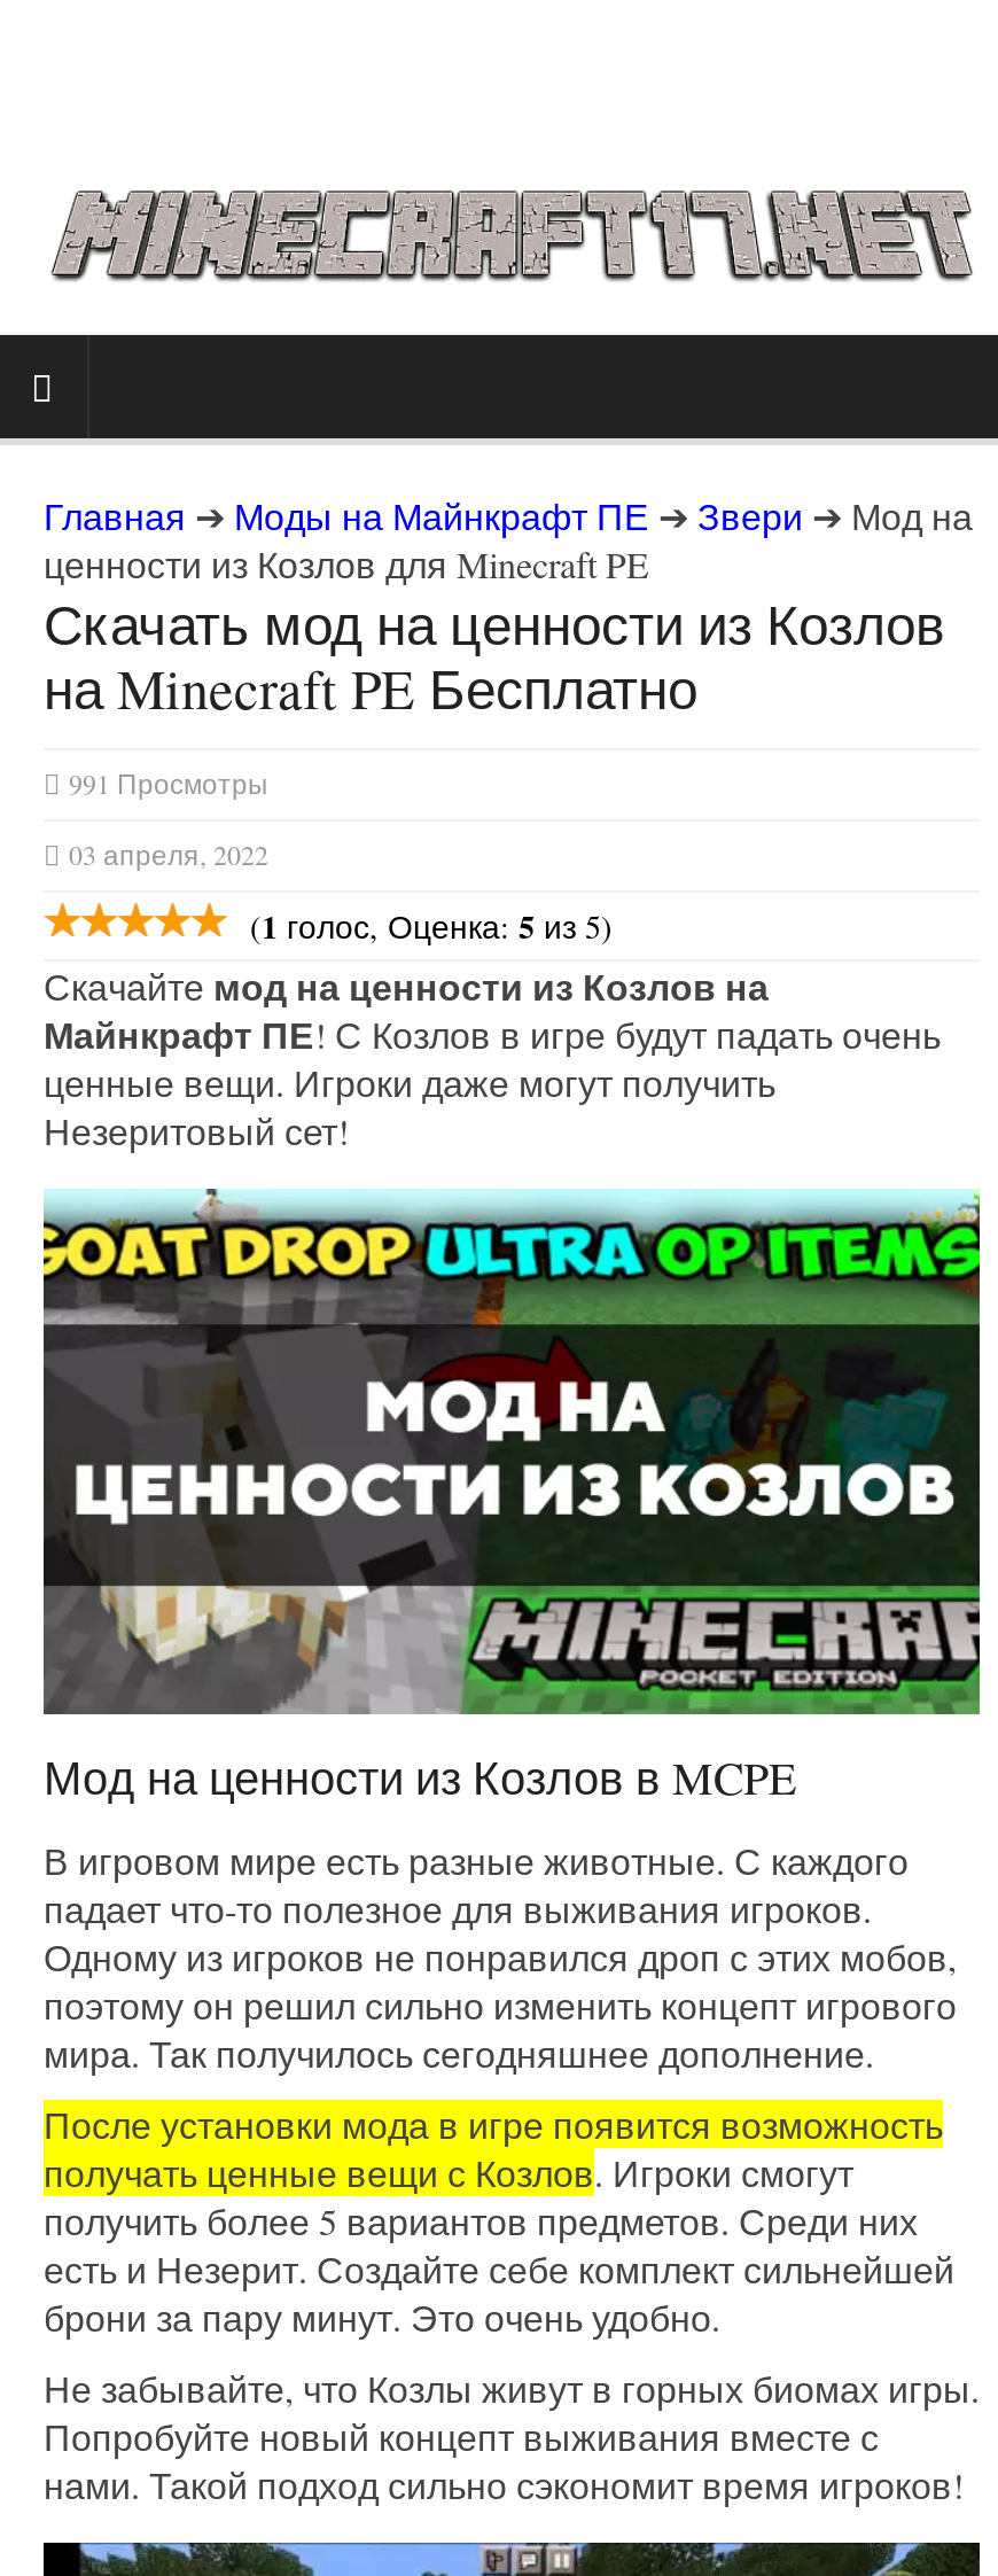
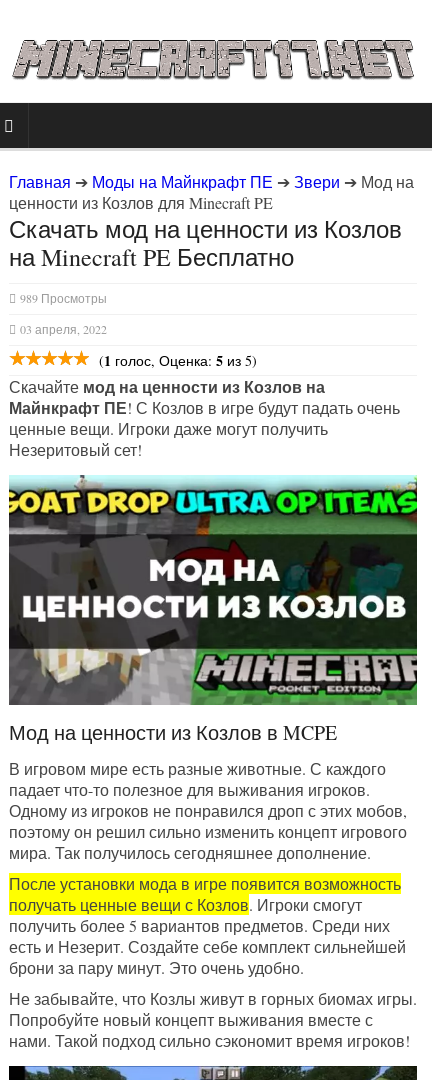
- 991 Просмотры
+ 989 Просмотры
